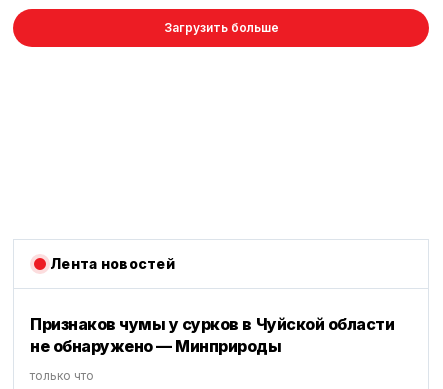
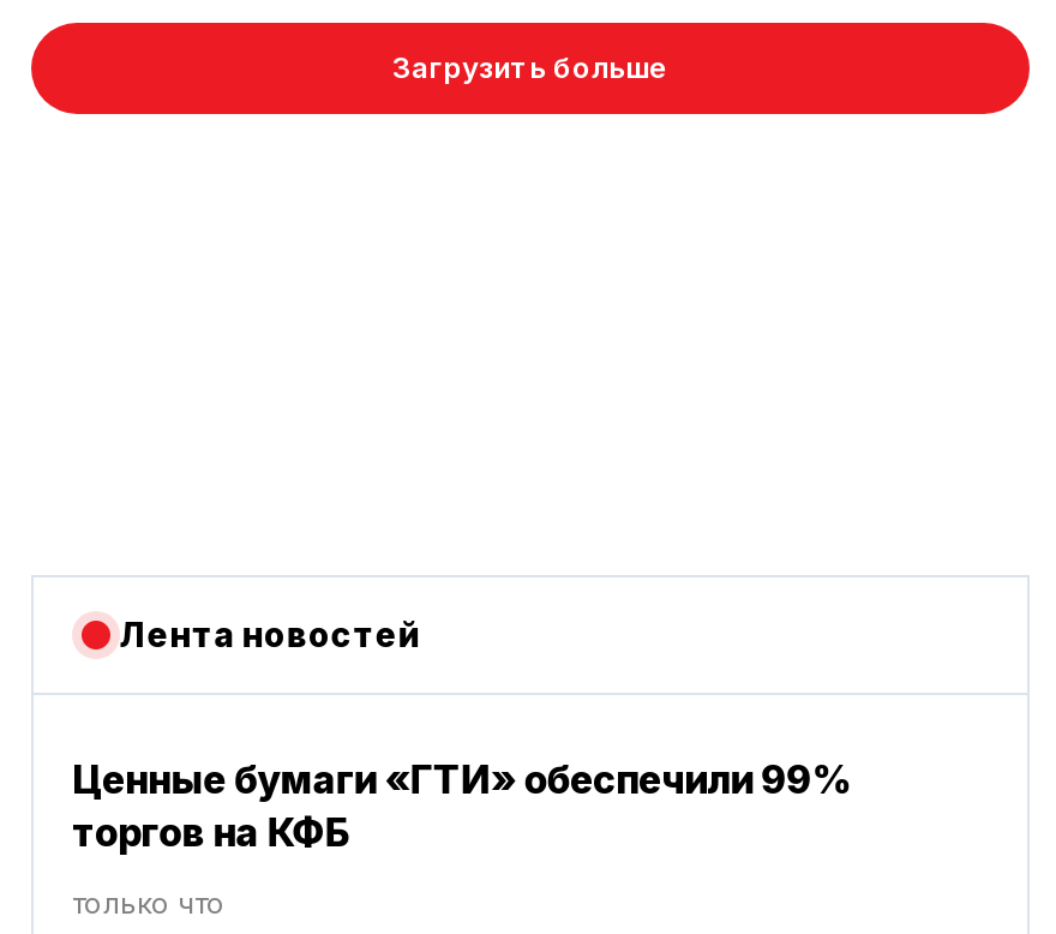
- Признаков чумы у сурков в Чуйской области
- не обнаружено — Минприроды
+ Ценные бумаги «ГТИ» обеспечили 99%
+ торгов на КФБ
